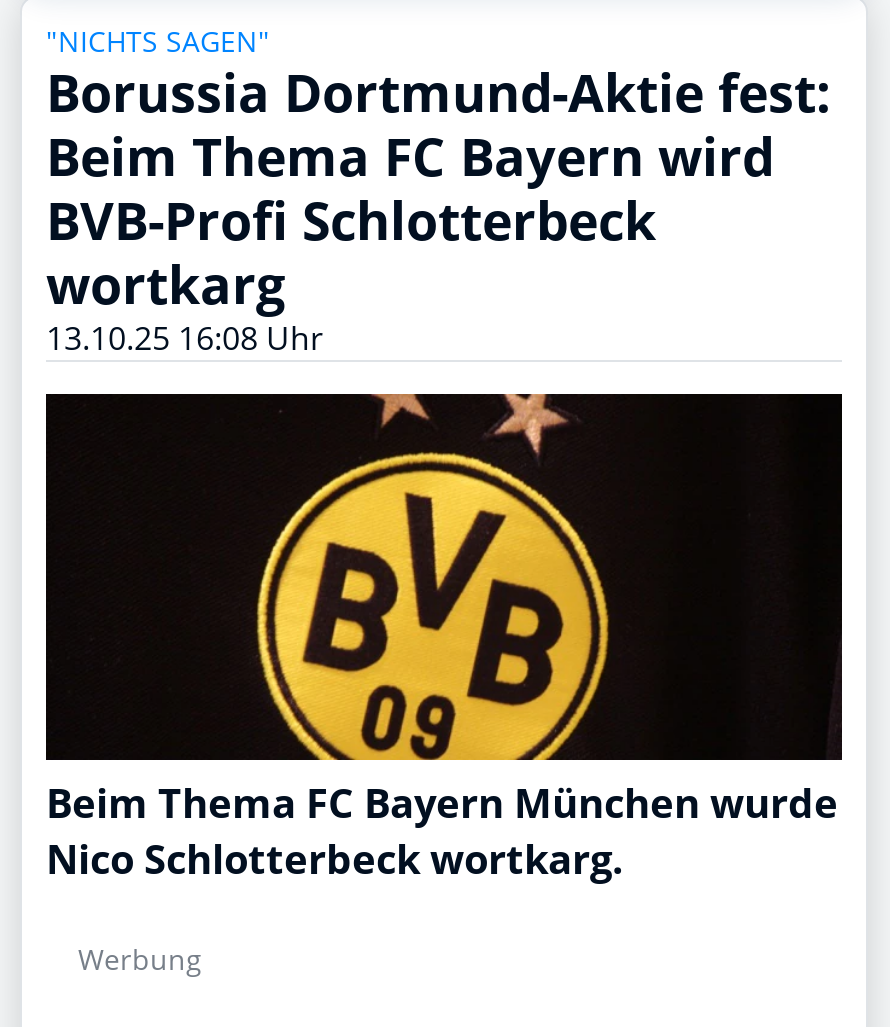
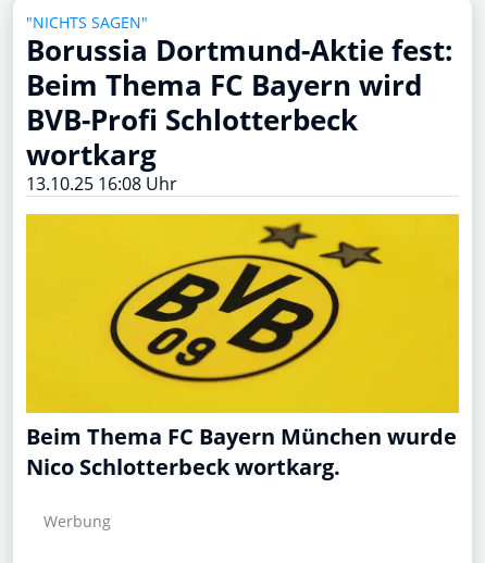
- [image]
+ [image]
